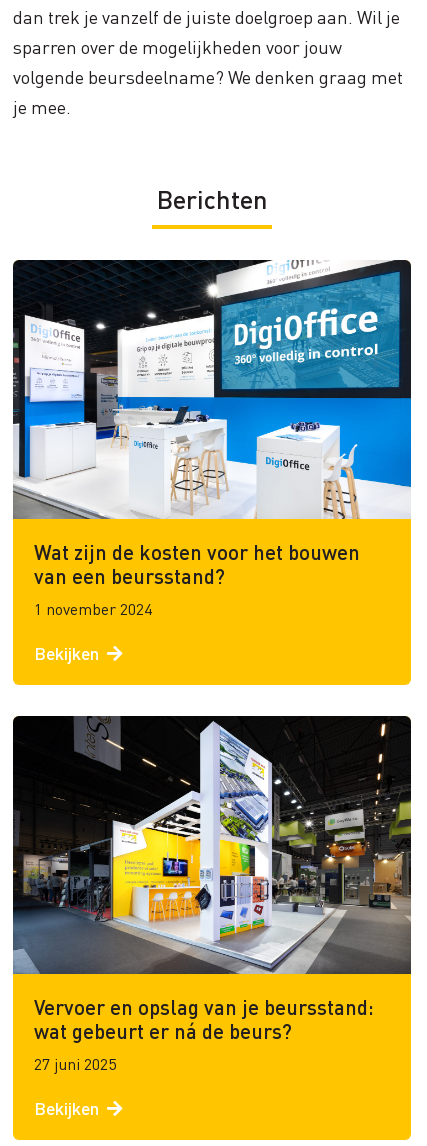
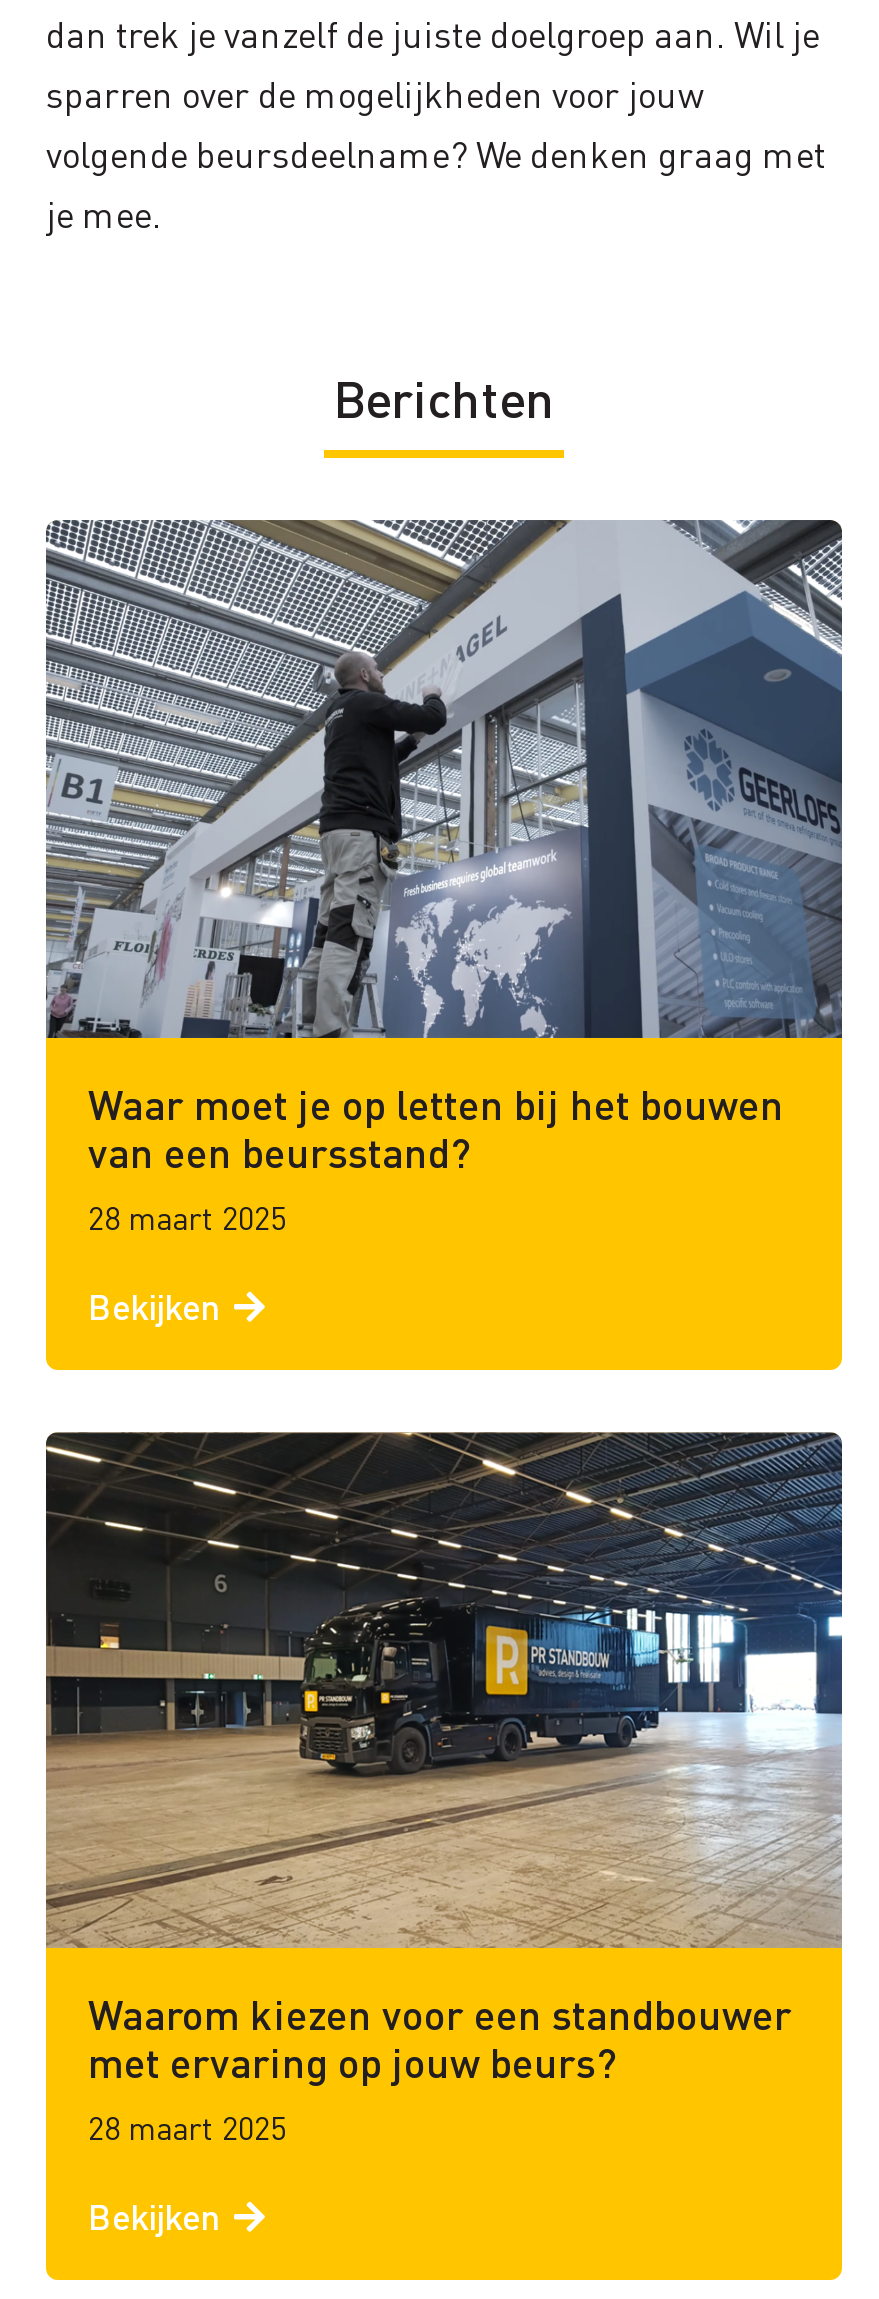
- [image]
- Wat zijn de kosten voor het bouwen
+ [image]
+ Waar moet je op letten bij het bouwen

- 1 november 2024
+ 28 maart 2025

- [image]
- Vervoer en opslag van je beursstand:
- wat gebeurt er ná de beurs?
- 27 juni 2025
+ [image]
+ Waarom kiezen voor een standbouwer
+ met ervaring op jouw beurs?
+ 28 maart 2025
